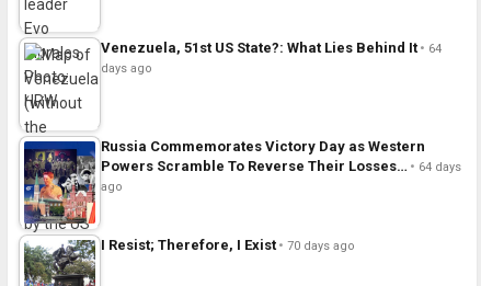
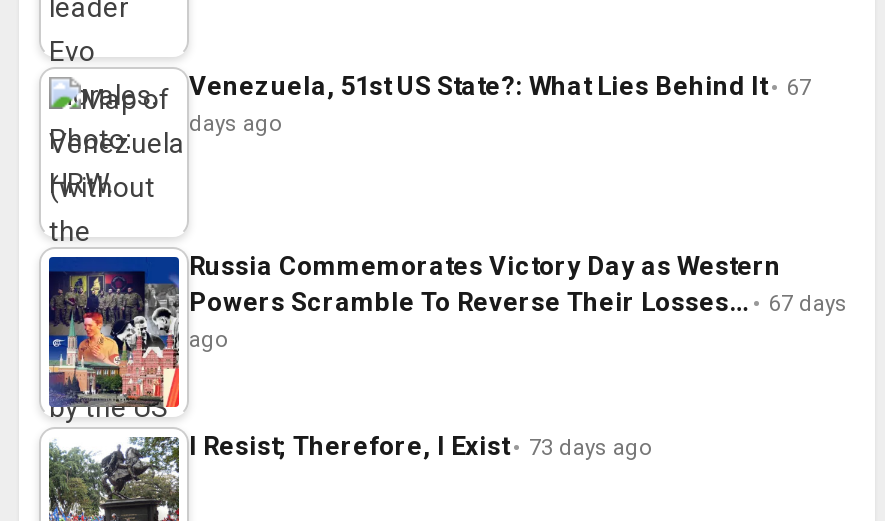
- Venezuela, 51st US State?: What Lies Behind It 64
+ Venezuela, 51st US State?: What Lies Behind It 67

- Powers Scramble To Reverse Their Losses… 64 days
+ Powers Scramble To Reverse Their Losses… 67 days

- I Resist; Therefore, I Exist 70 days ago
+ I Resist; Therefore, I Exist 73 days ago
